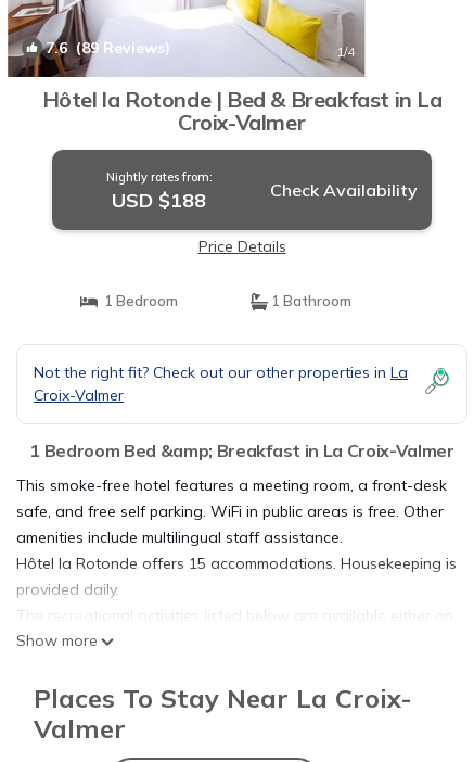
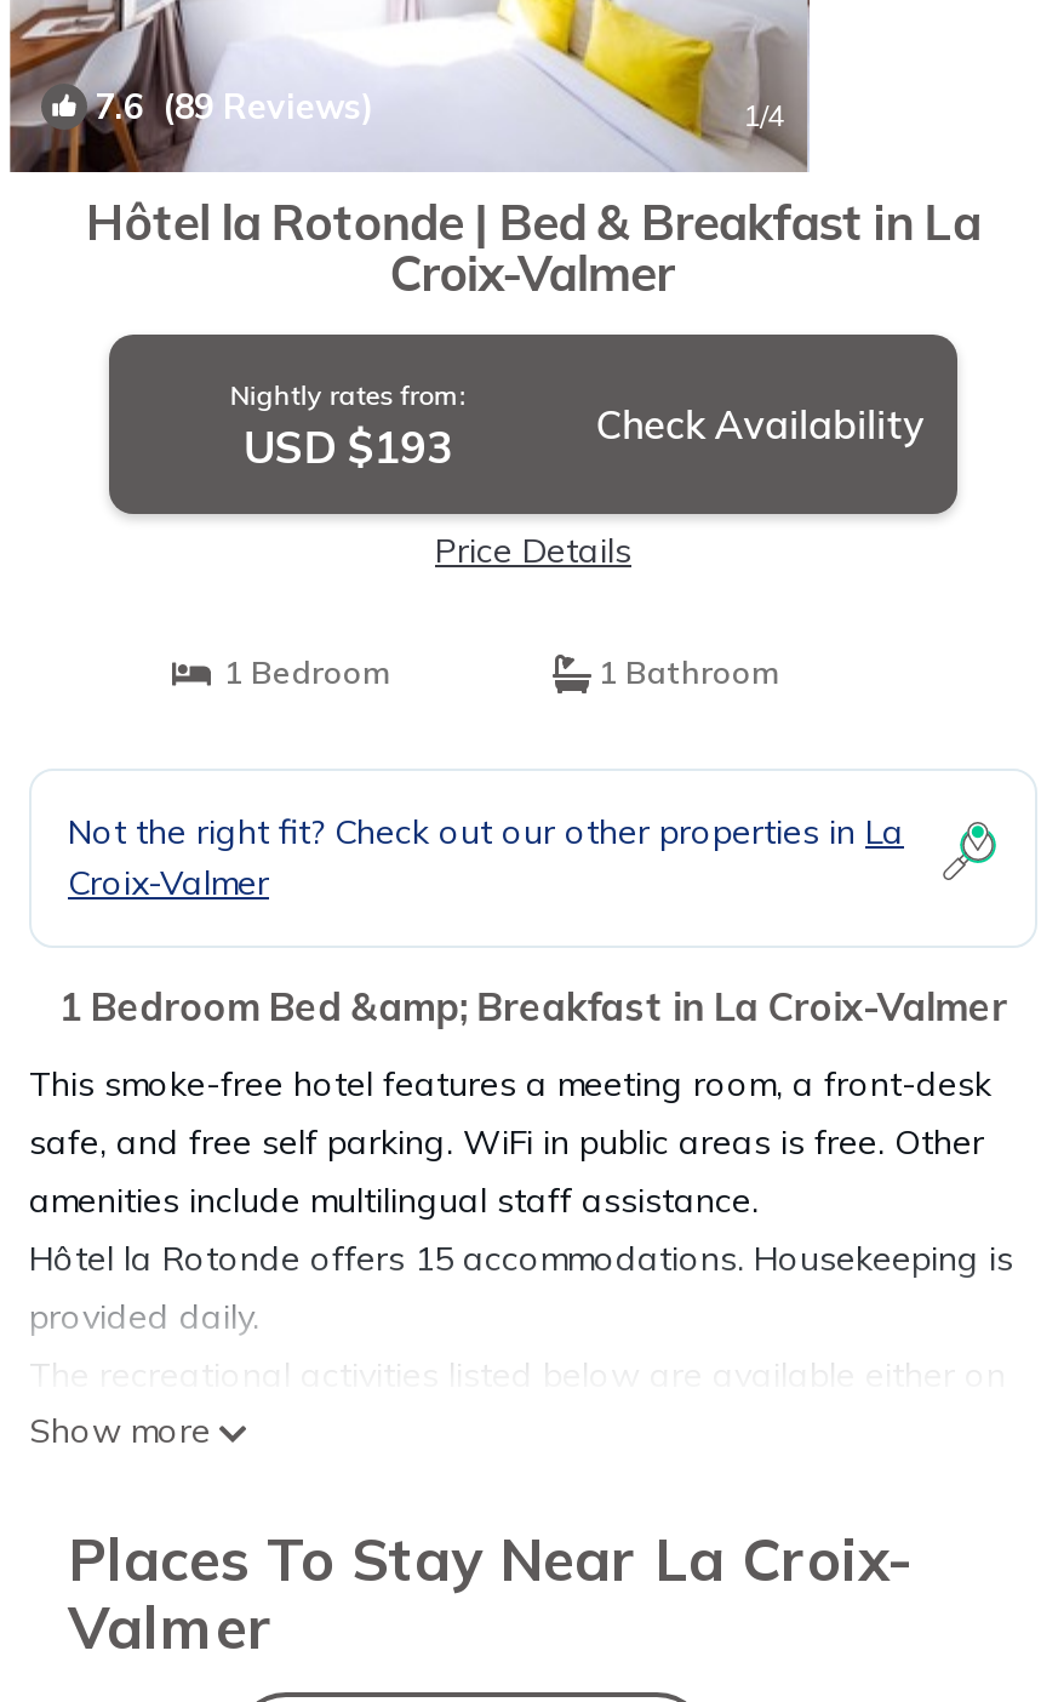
- USD $188
+ USD $193
